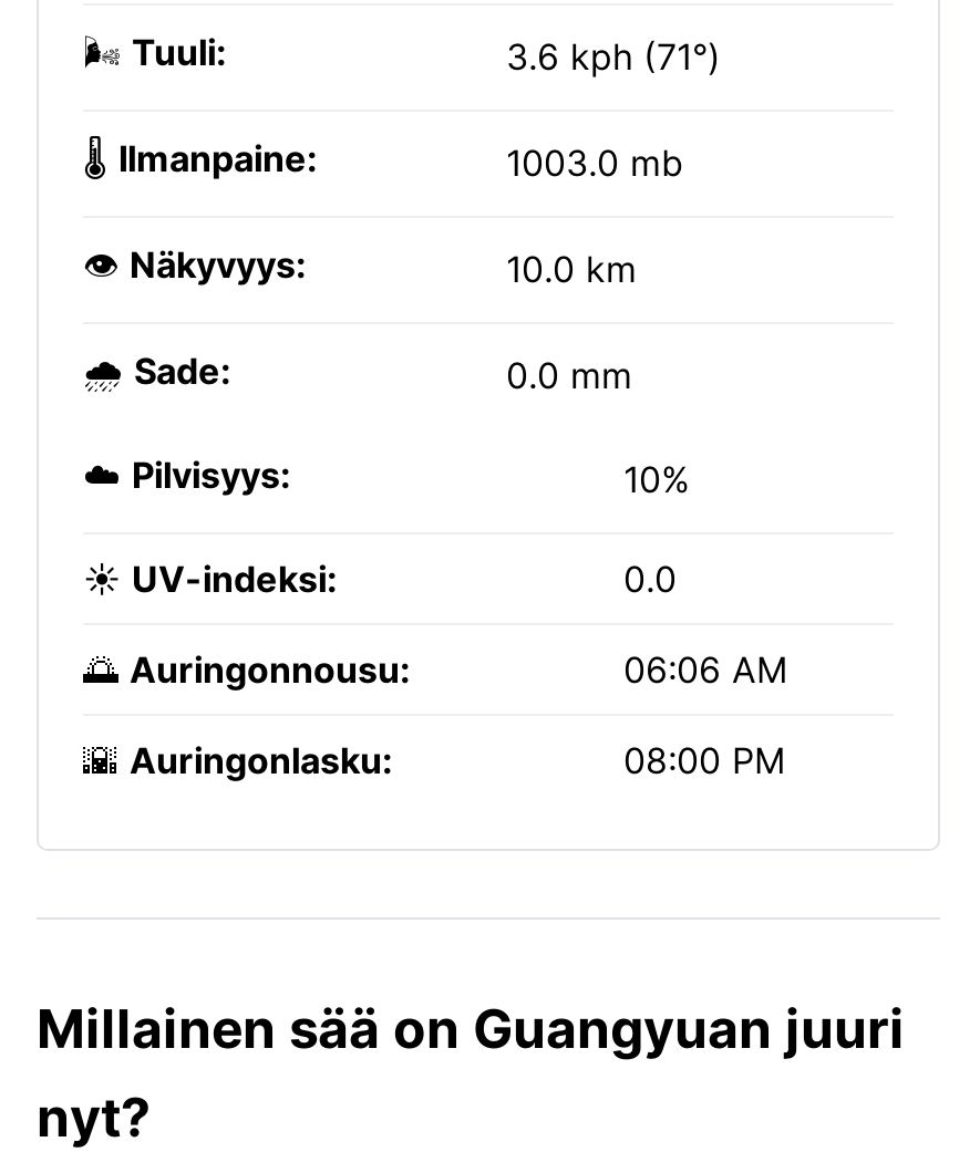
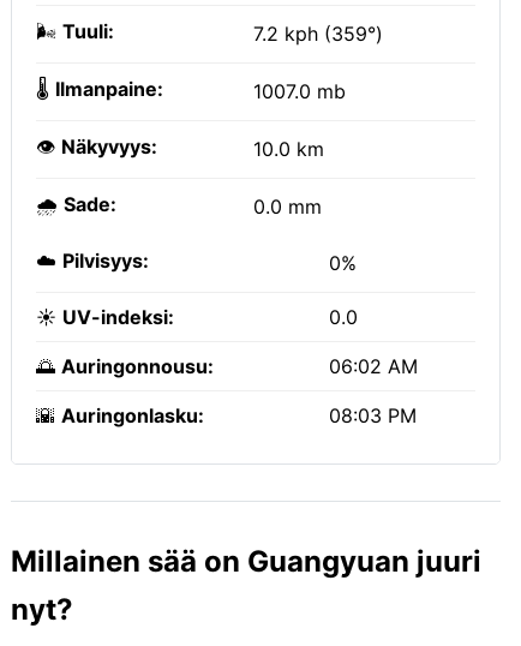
- 3.6 kph (71°)
+ 7.2 kph (359°)

- 1003.0 mb
+ 1007.0 mb

- 10%
+ 0%

- 06:06 AM
+ 06:02 AM

- 08:00 PM
+ 08:03 PM
